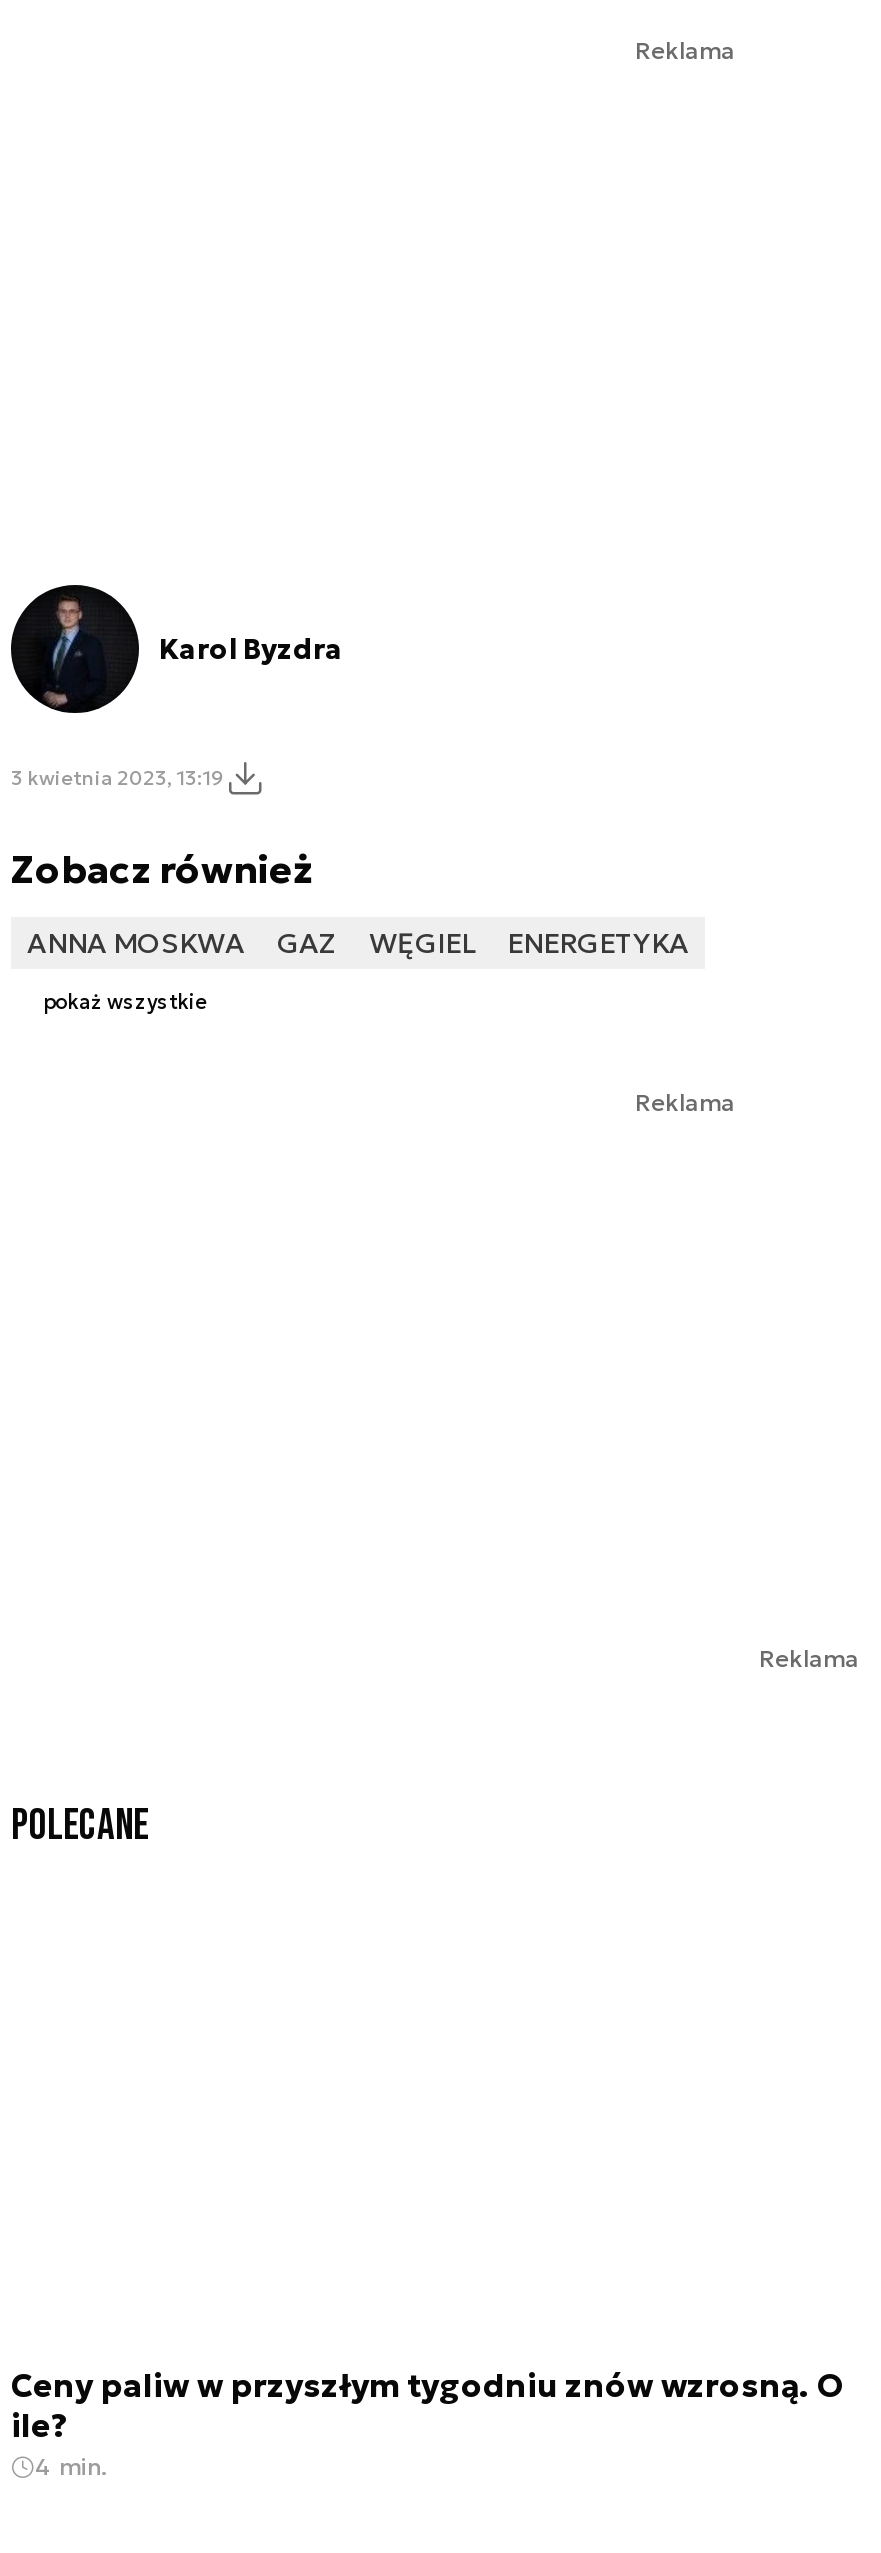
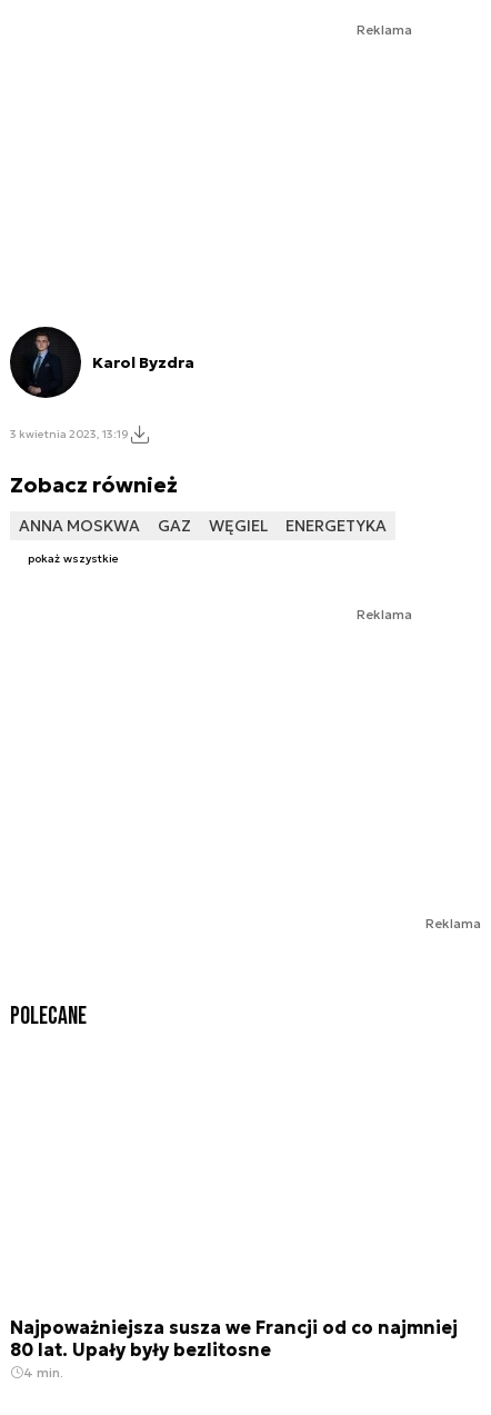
- Ceny paliw w przyszłym tygodniu znów wzrosną. O
- ile?
+ Najpoważniejsza susza we Francji od co najmniej
+ 80 lat. Upały były bezlitosne
